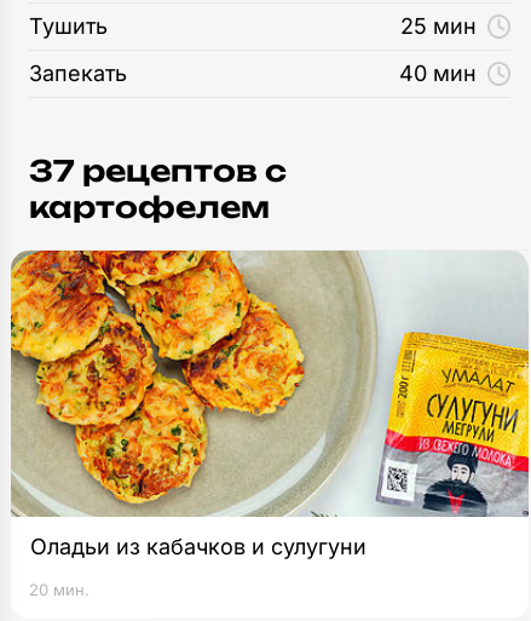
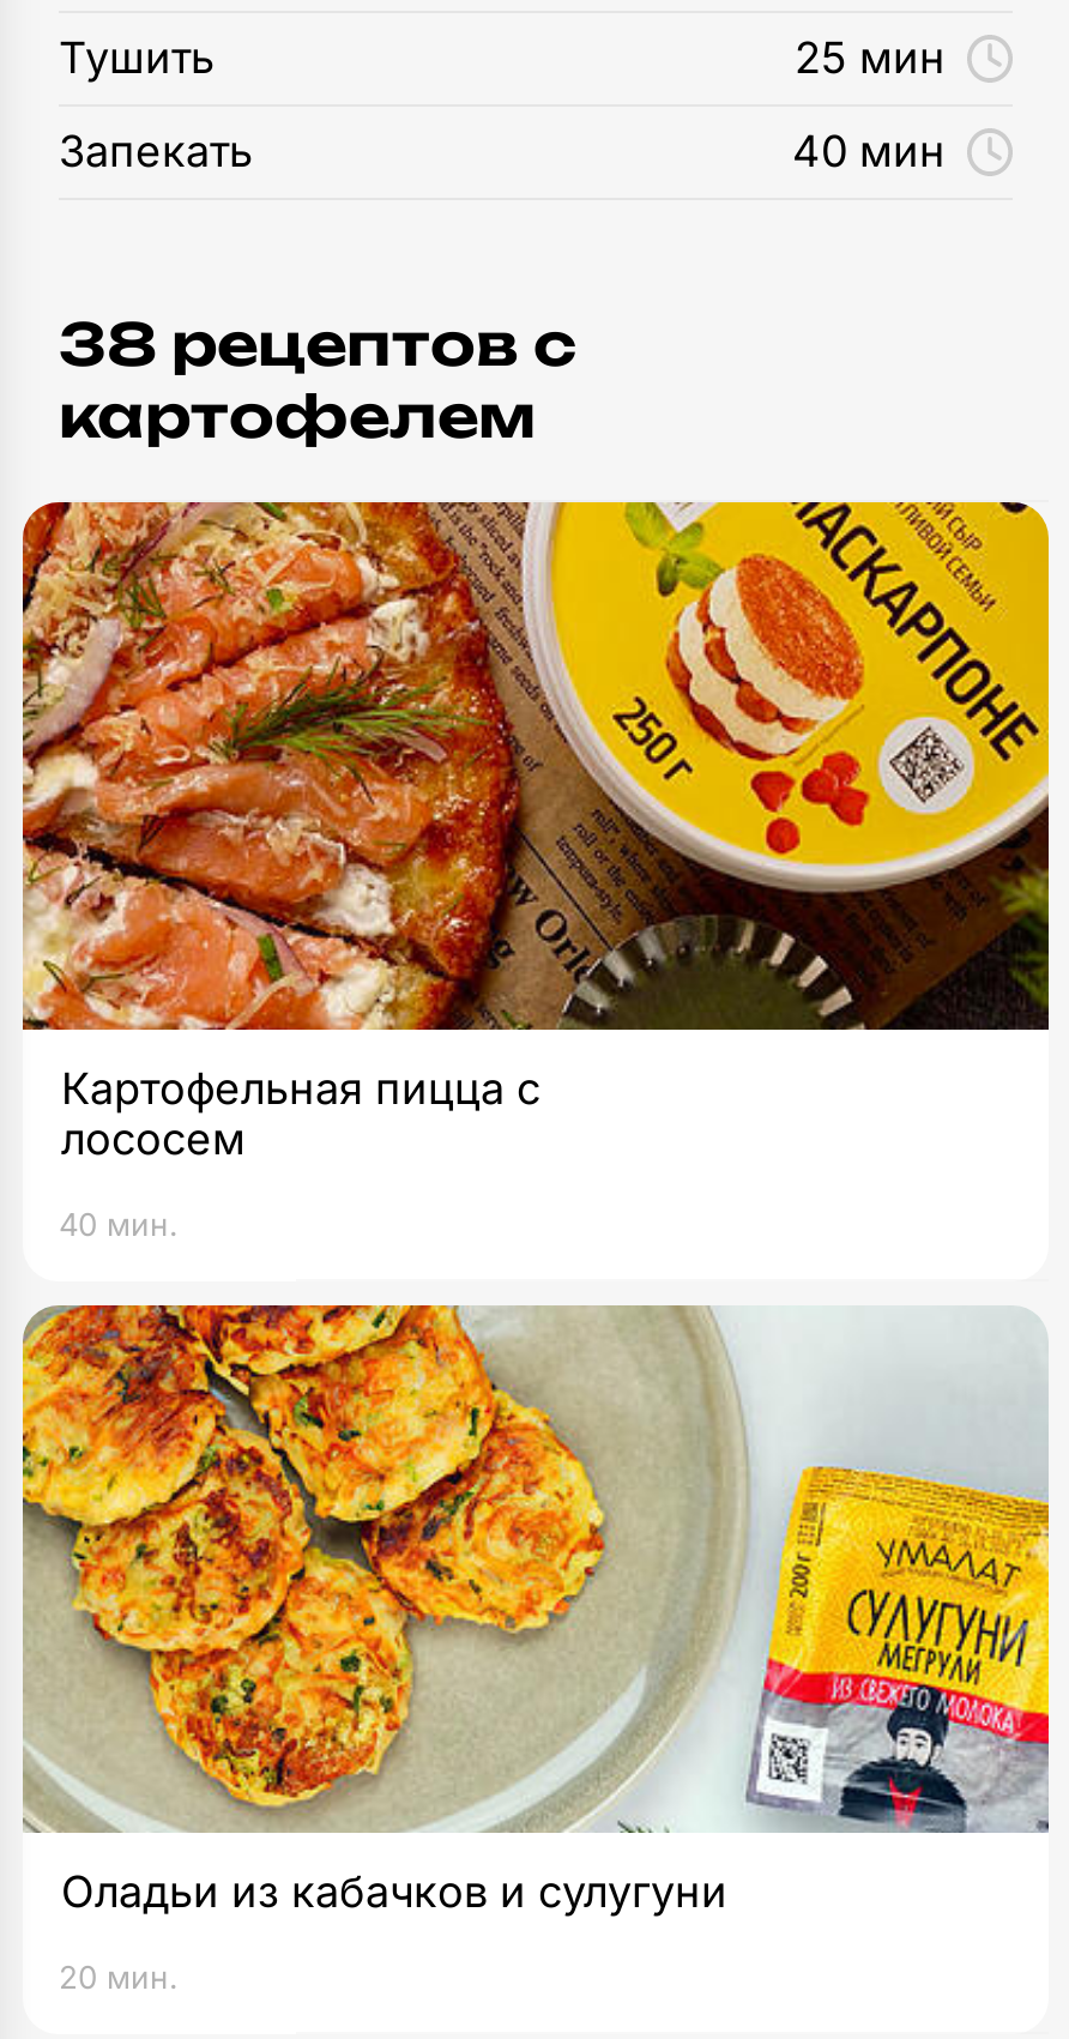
- 37 рецептов c
+ 38 рецептов c

+ [image]
+ Картофельная пицца с
+ лососем
+ 40 мин.
